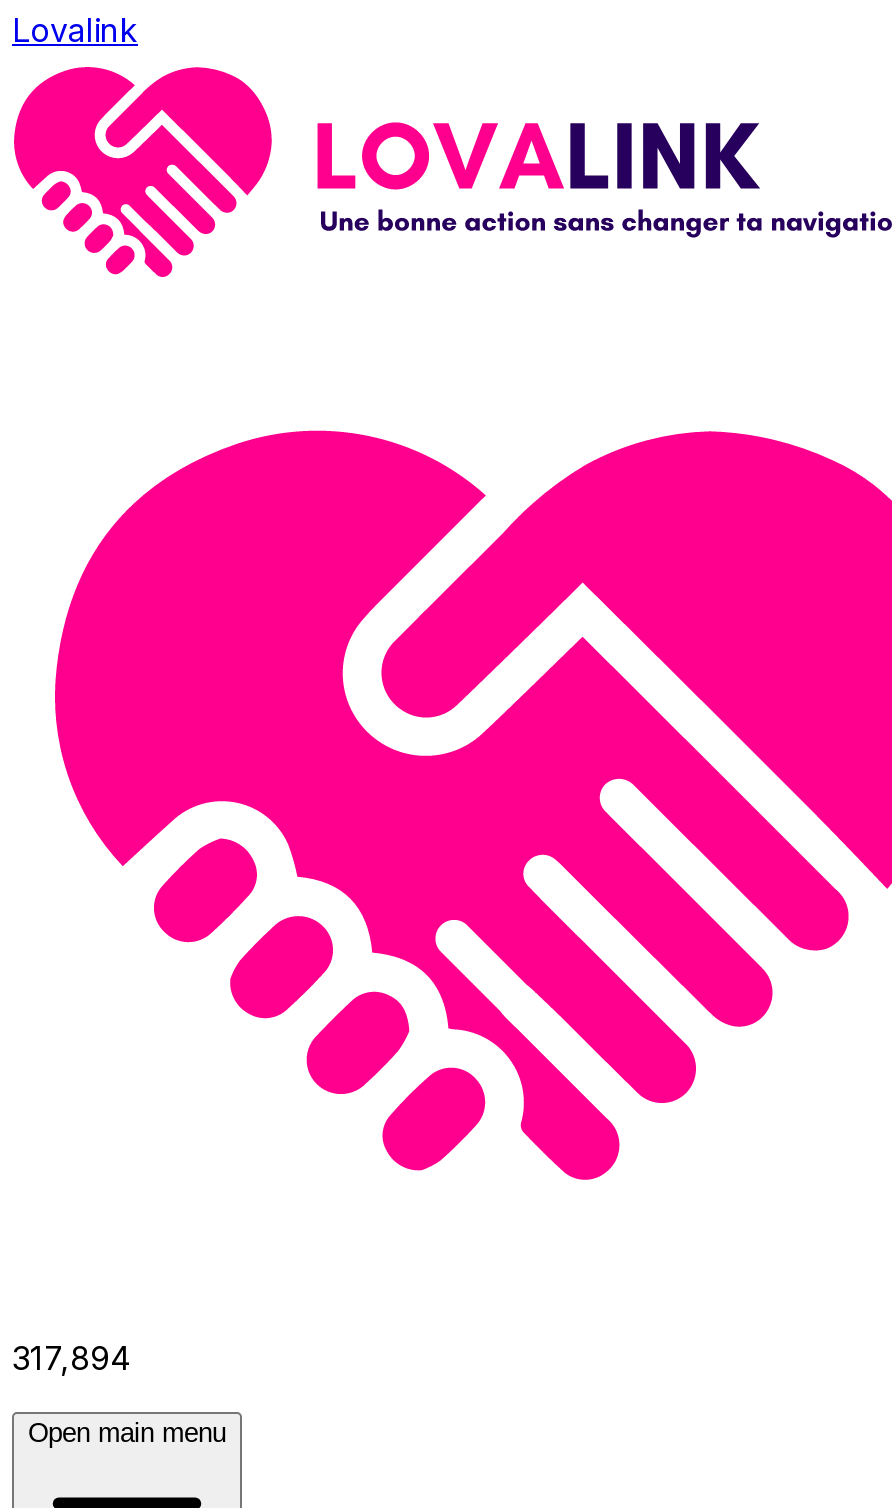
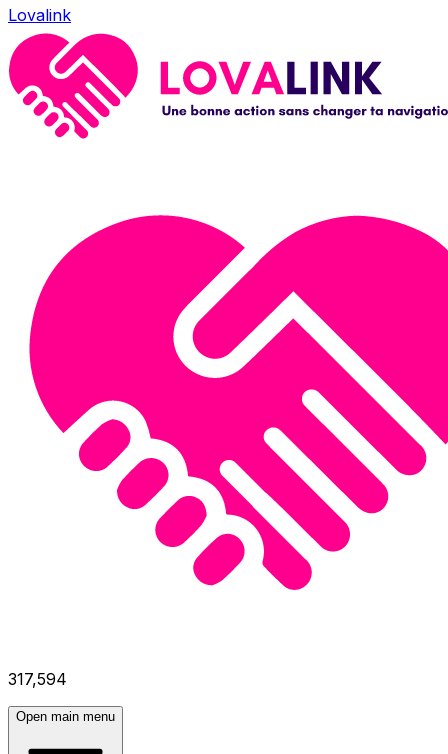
- 317,894
+ 317,594
